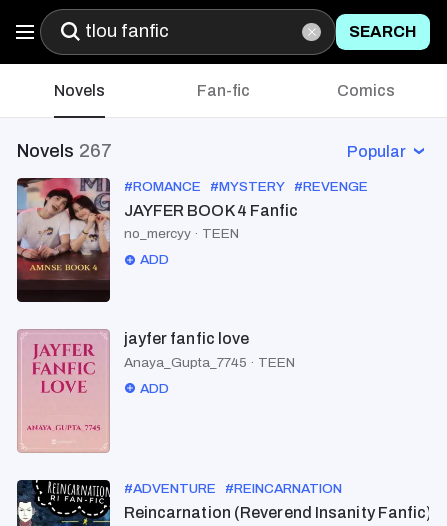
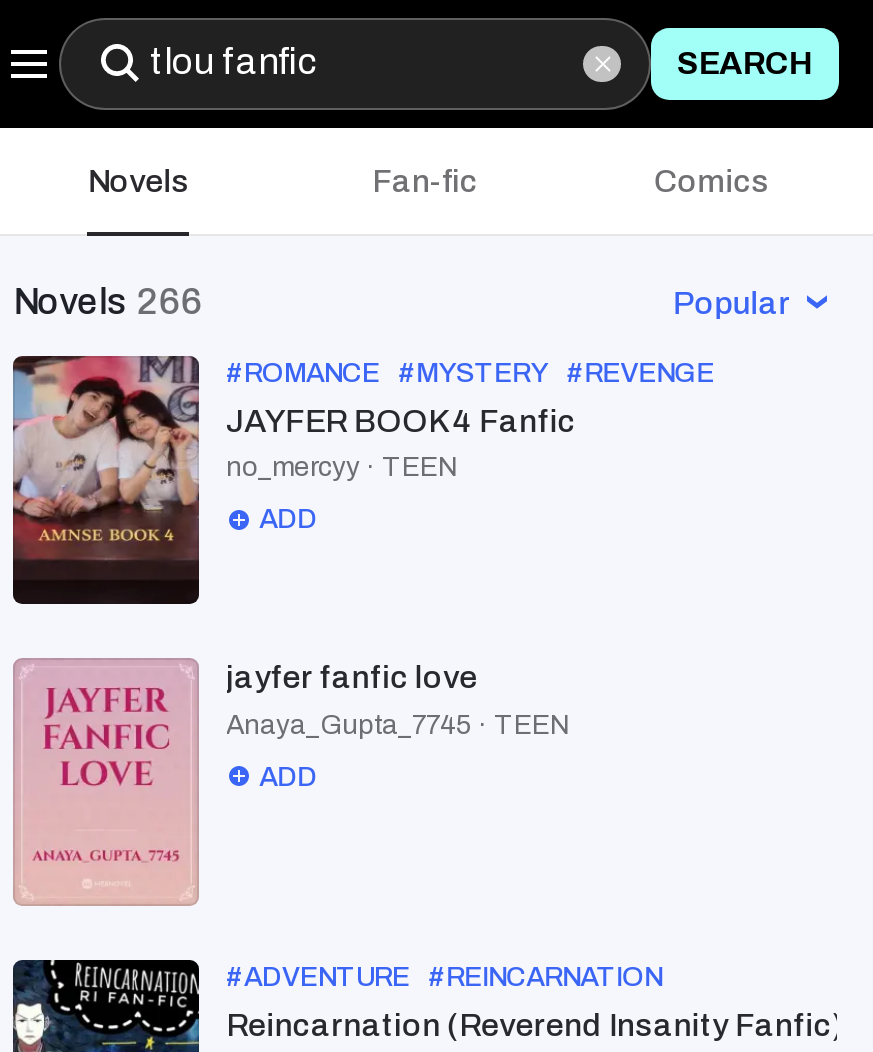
- Novels 267
+ Novels 266
